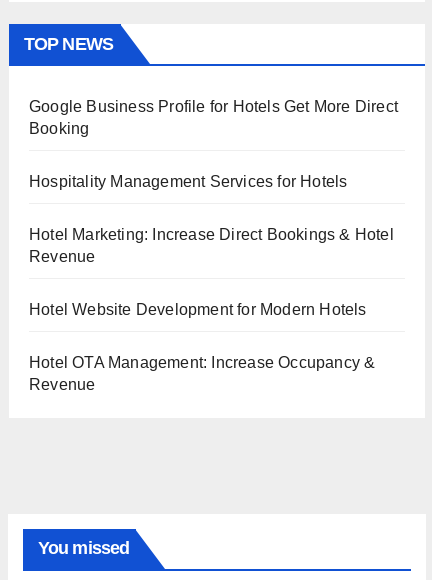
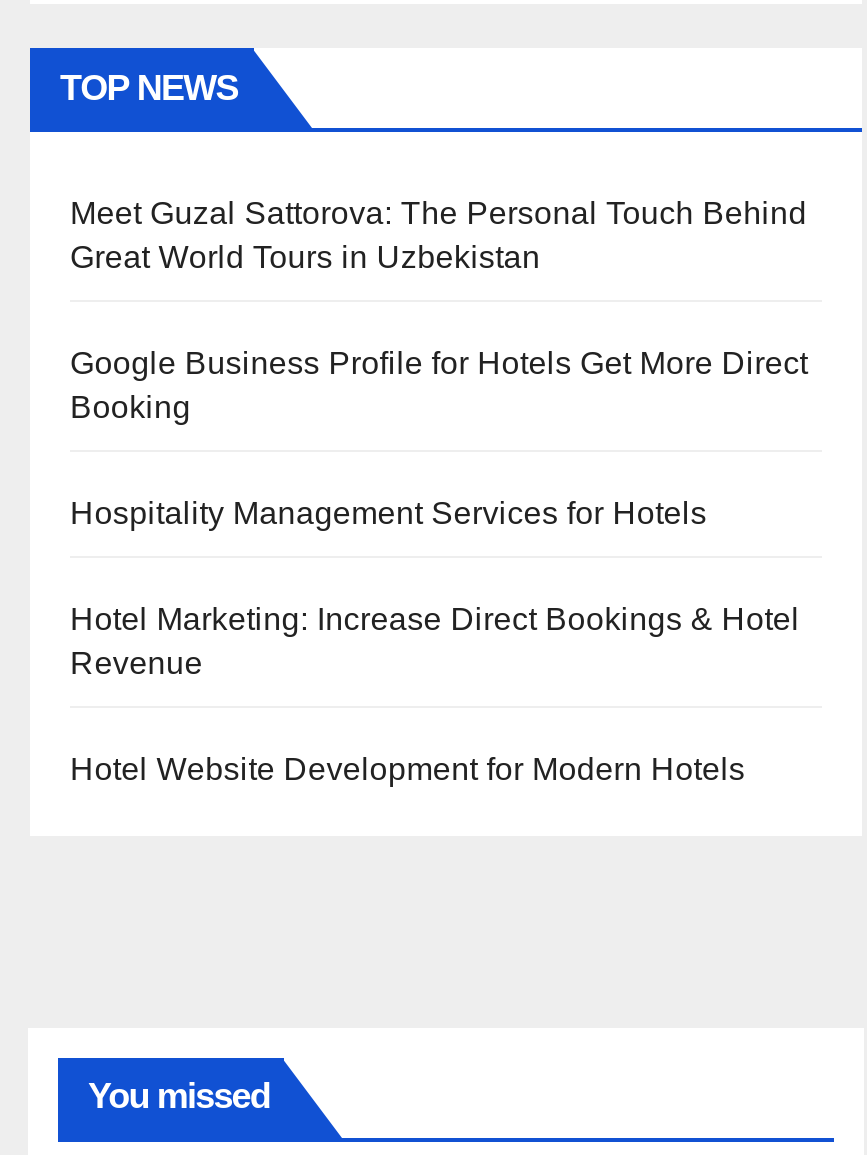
+ Meet Guzal Sattorova: The Personal Touch Behind
+ Great World Tours in Uzbekistan

moved down: Google Business Profile for Hotels Get More Direct | Booking | Hospitality Management Services for Hotels | Hotel Marketing: Increase Direct Bookings & Hotel | Revenue | Hotel Website Development for Modern Hotels

- Hotel OTA Management: Increase Occupancy &
- Revenue
